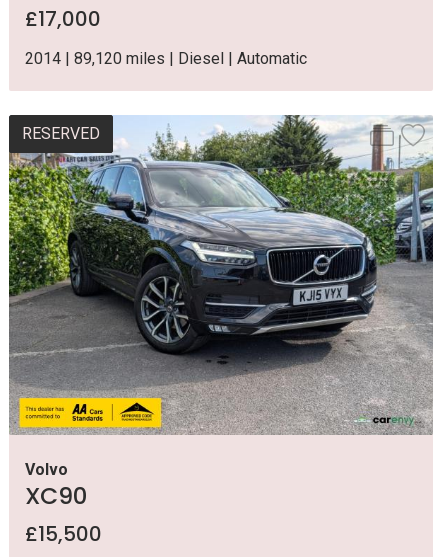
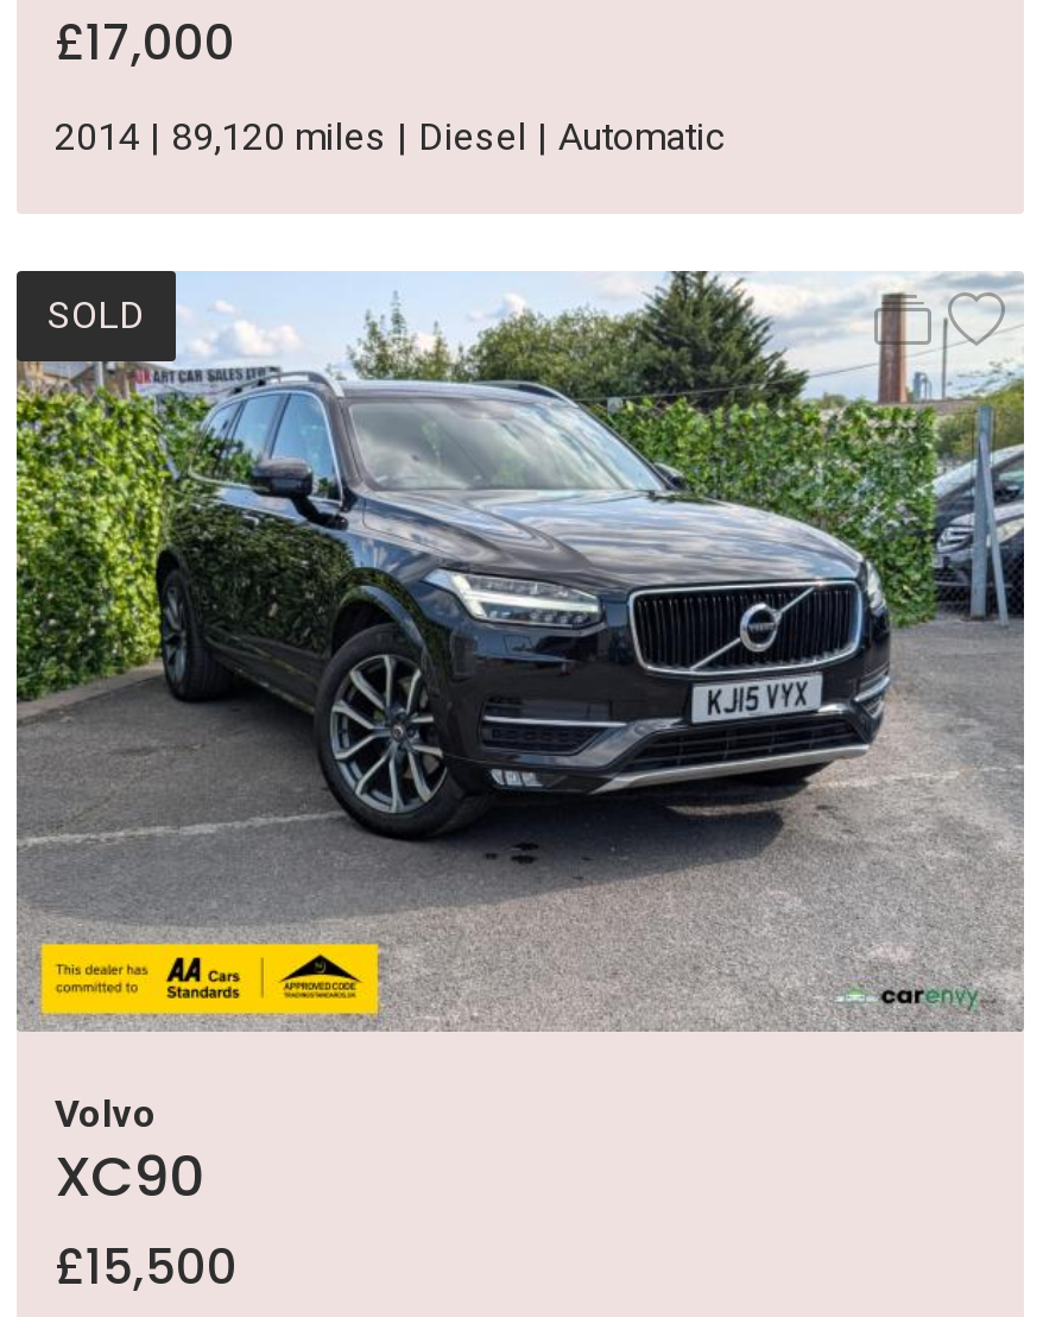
- RESERVED
+ SOLD
